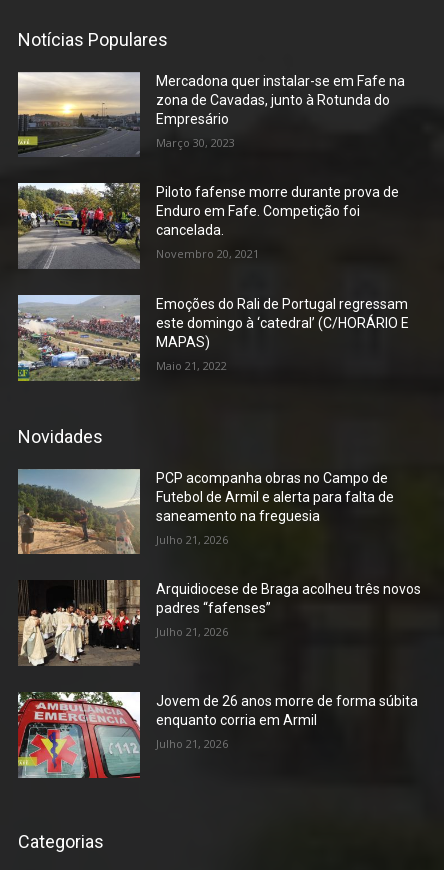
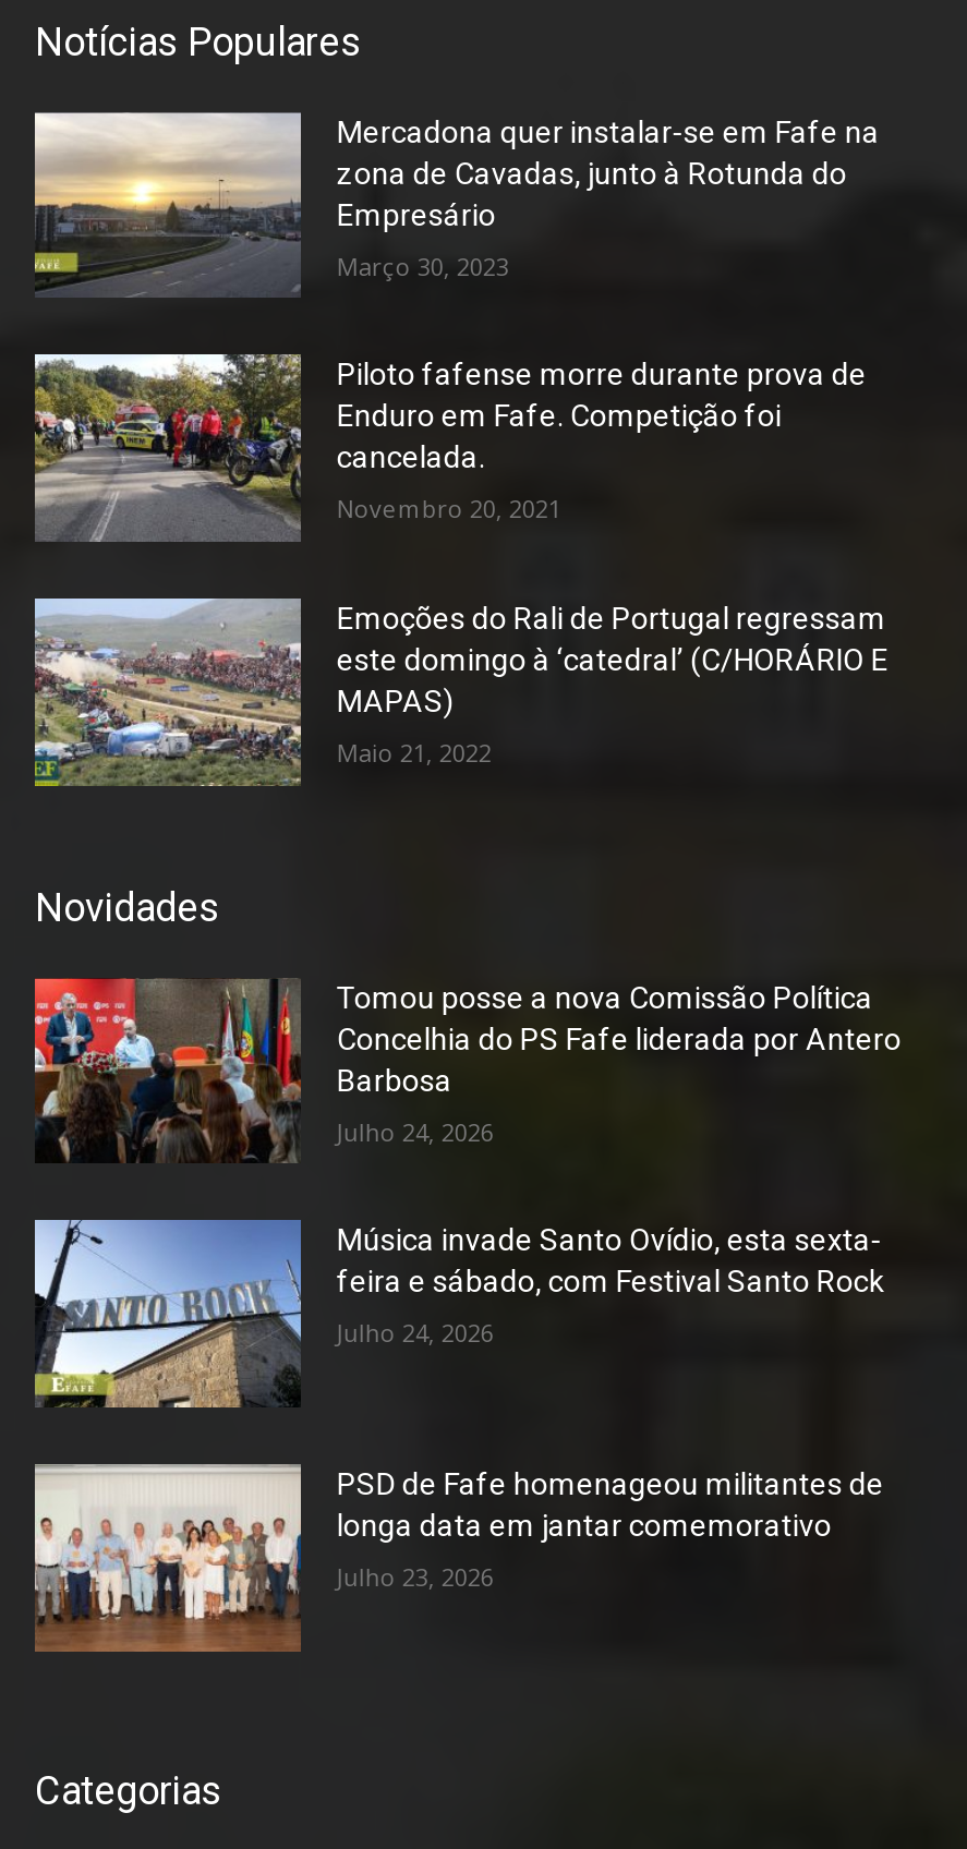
- [image]
- PCP acompanha obras no Campo de
- Futebol de Armil e alerta para falta de
- saneamento na freguesia
+ [image]
+ Tomou posse a nova Comissão Política
+ Concelhia do PS Fafe liderada por Antero
+ Barbosa

- Julho 21, 2026
+ Julho 24, 2026

- [image]
- Arquidiocese de Braga acolheu três novos
- padres “fafenses”
+ [image]
+ Música invade Santo Ovídio, esta sexta-
+ feira e sábado, com Festival Santo Rock

- Julho 21, 2026
+ Julho 24, 2026

- [image]
- Jovem de 26 anos morre de forma súbita
- enquanto corria em Armil
+ [image]
+ PSD de Fafe homenageou militantes de
+ longa data em jantar comemorativo

- Julho 21, 2026
+ Julho 23, 2026
